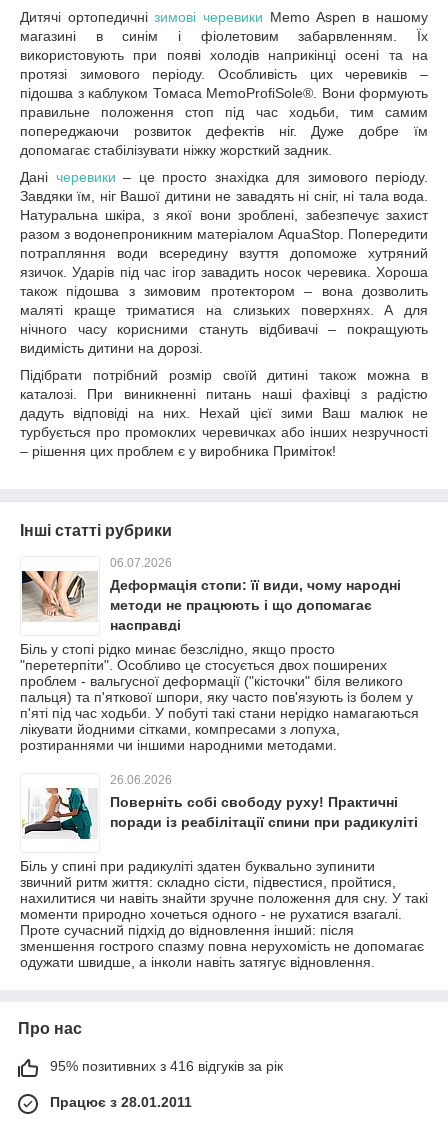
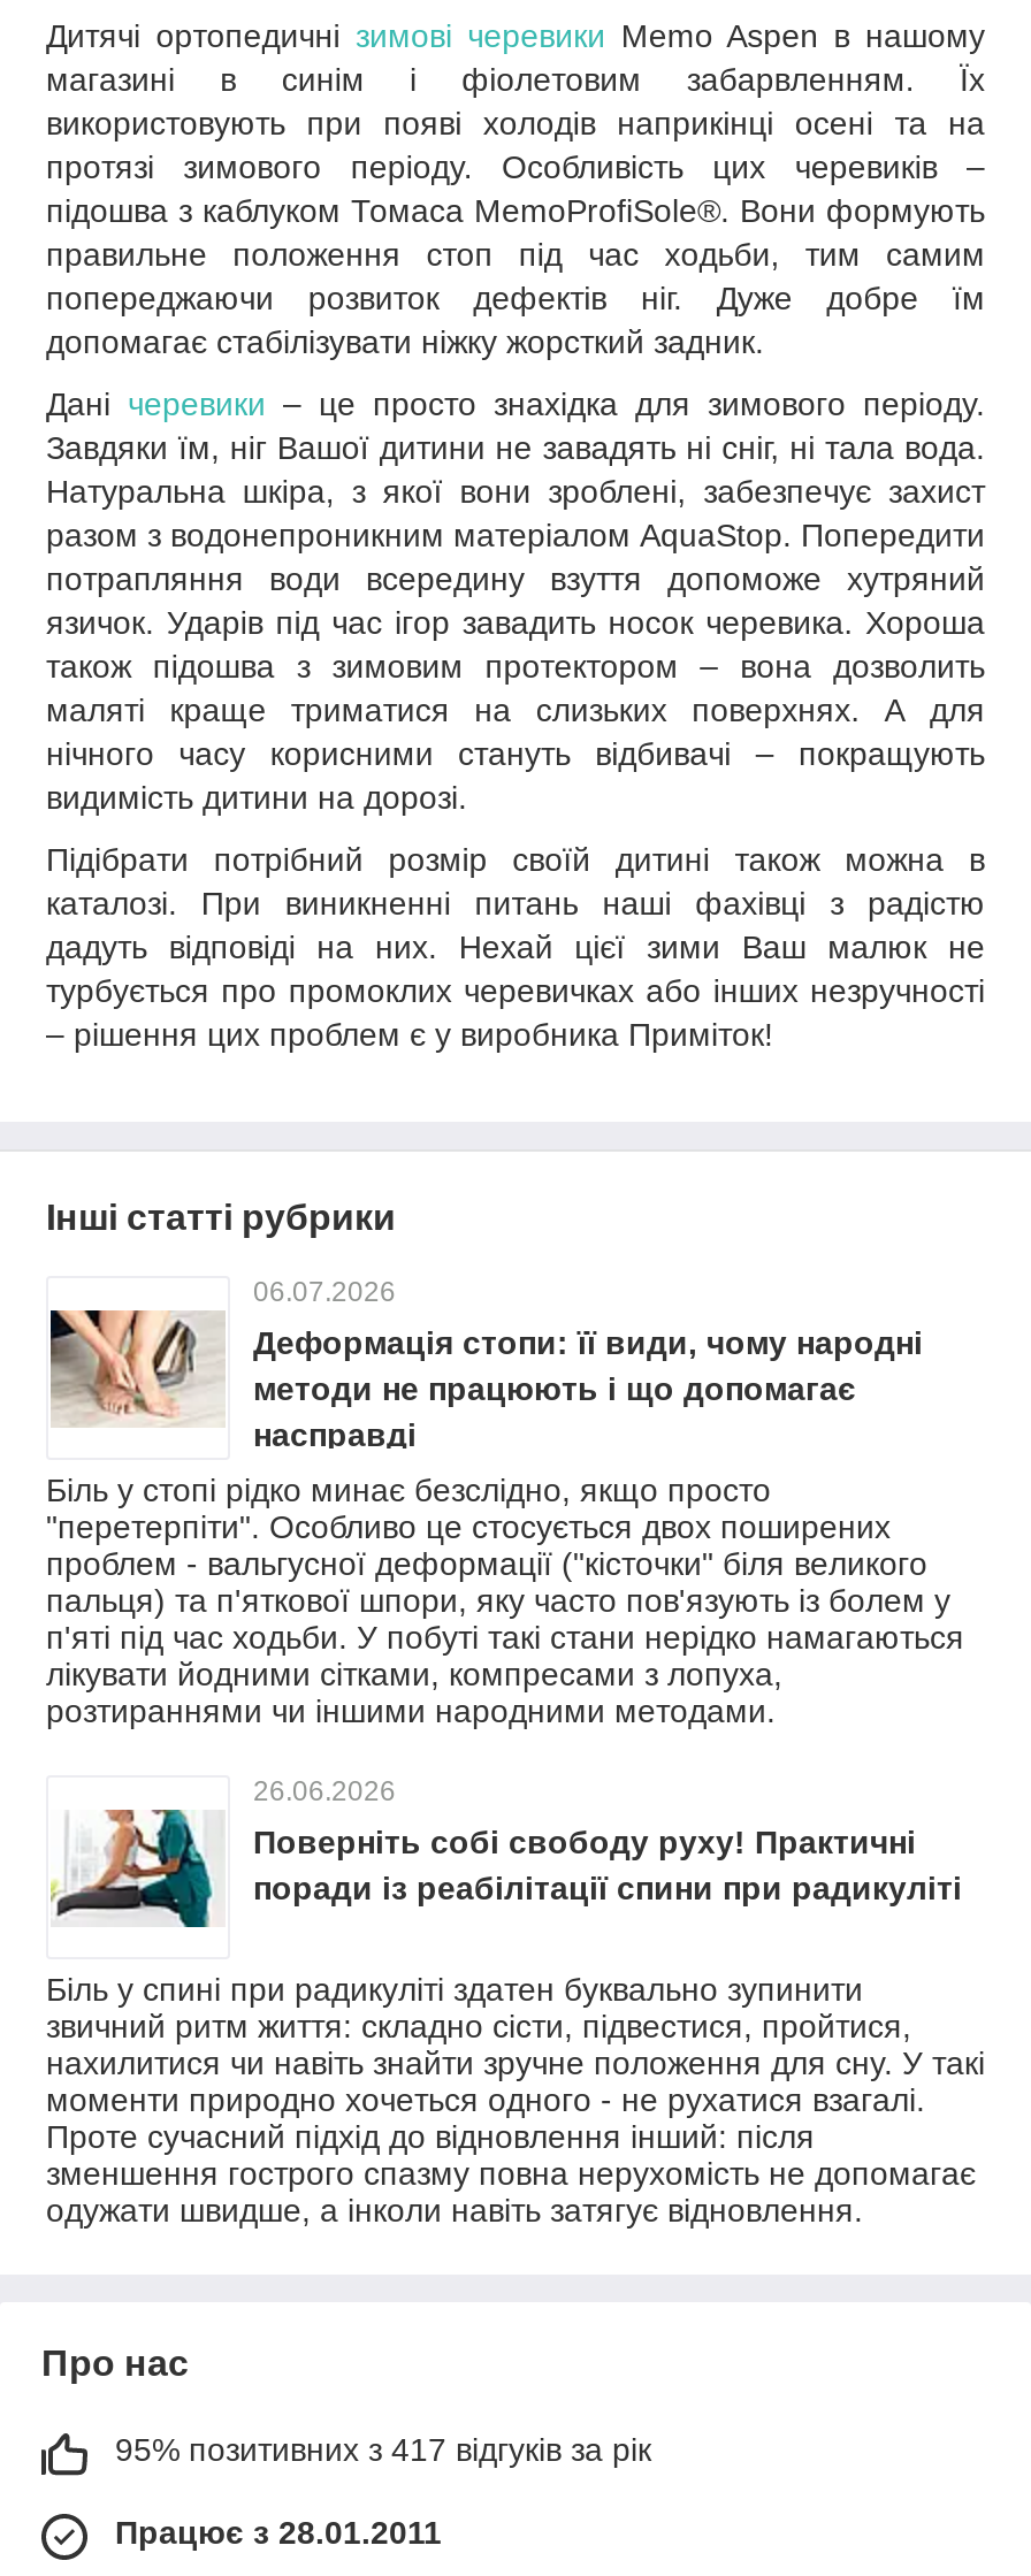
- 95% позитивних з 416 відгуків за рік
+ 95% позитивних з 417 відгуків за рік
